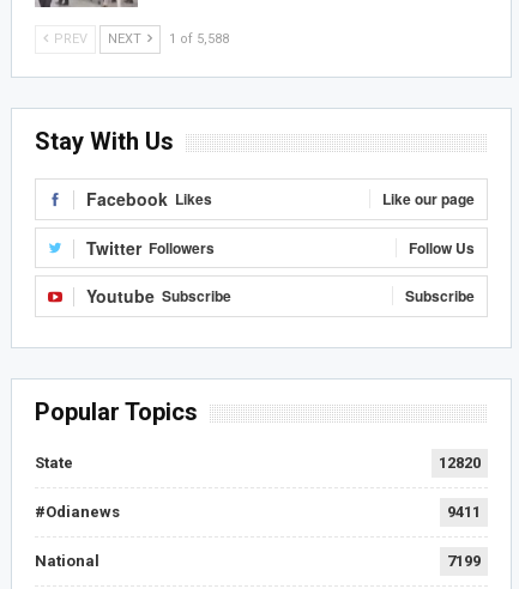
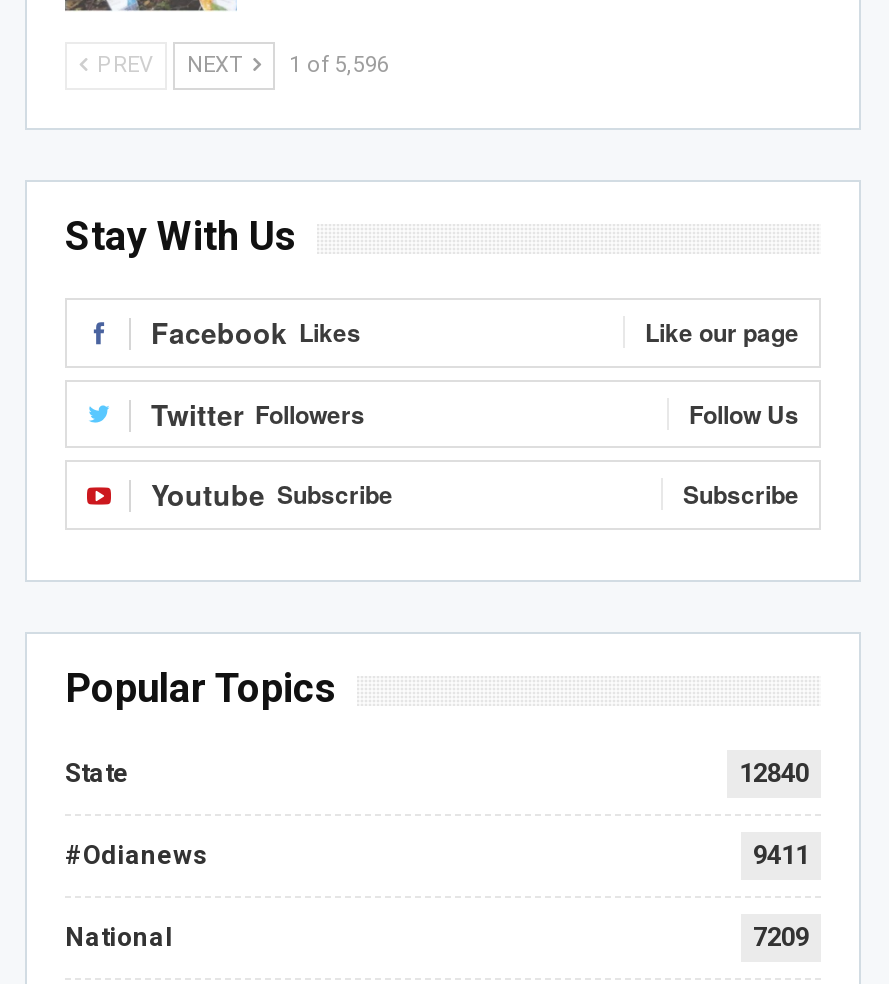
- PREV NEXT 1 of 5,588
+ PREV NEXT 1 of 5,596

- 12820
+ 12840

- 7199
+ 7209
